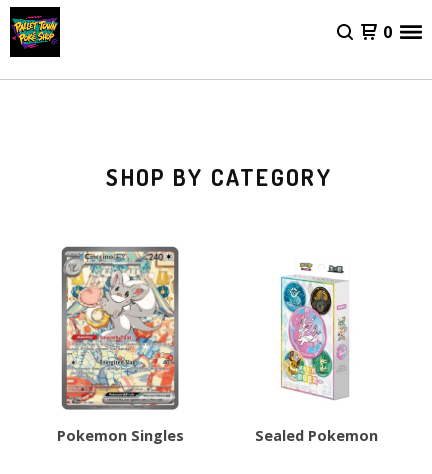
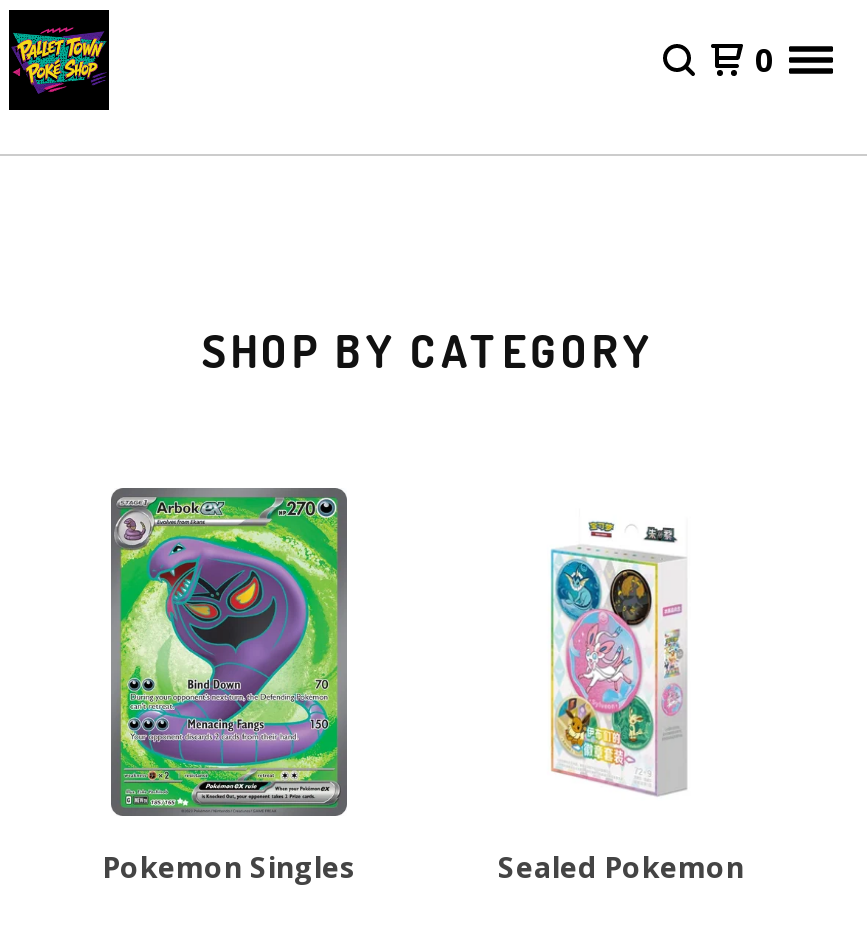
- [image]
+ [image]
